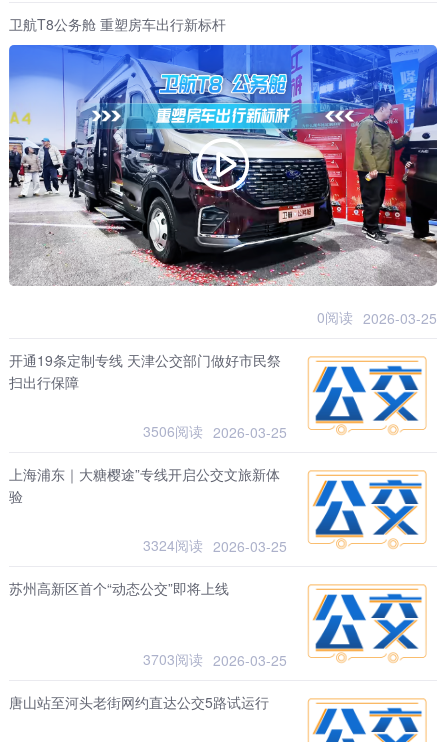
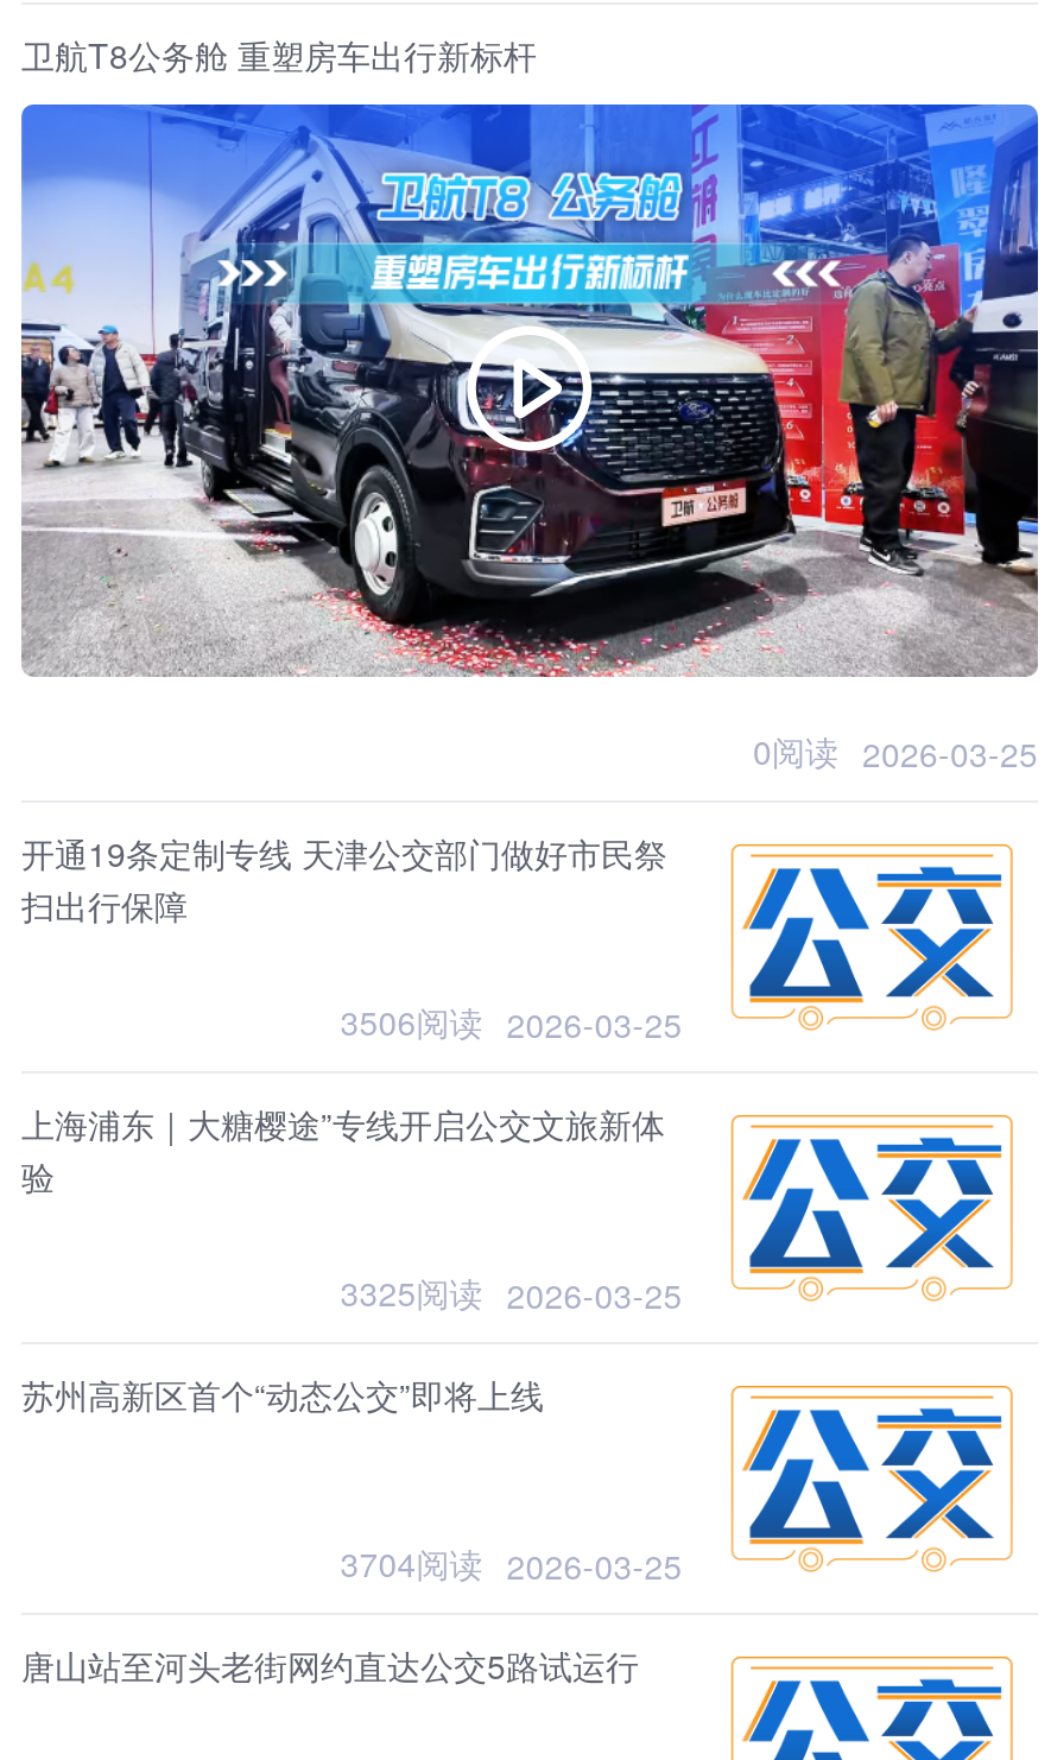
- 3324阅读 2026-03-25
+ 3325阅读 2026-03-25

- 3703阅读 2026-03-25
+ 3704阅读 2026-03-25
